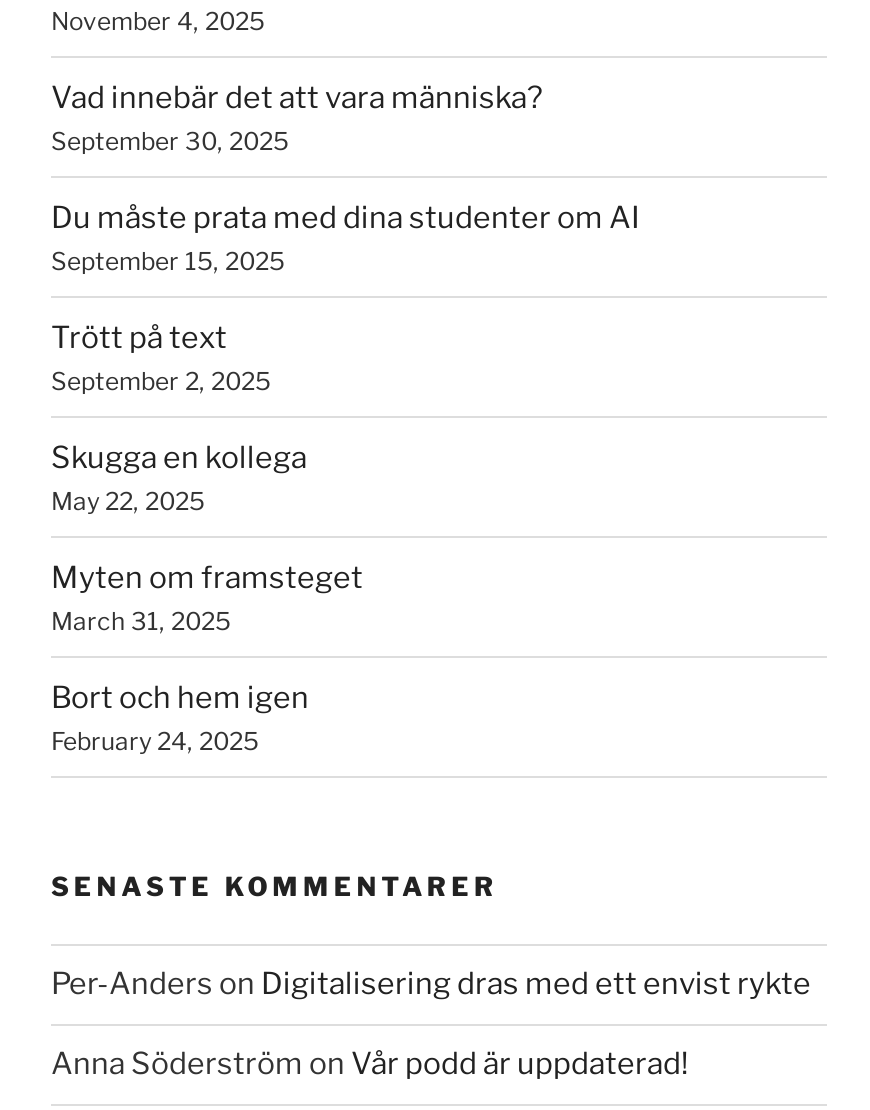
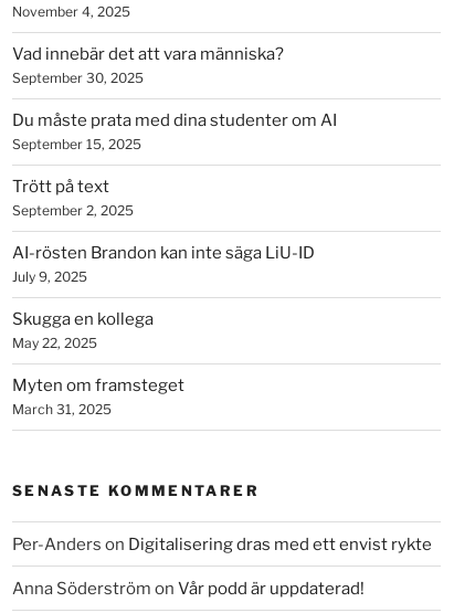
+ AI-rösten Brandon kan inte säga LiU-ID
+ July 9, 2025

moved down: Skugga en kollega | May 22, 2025 | Myten om framsteget | March 31, 2025

- Bort och hem igen
- February 24, 2025
